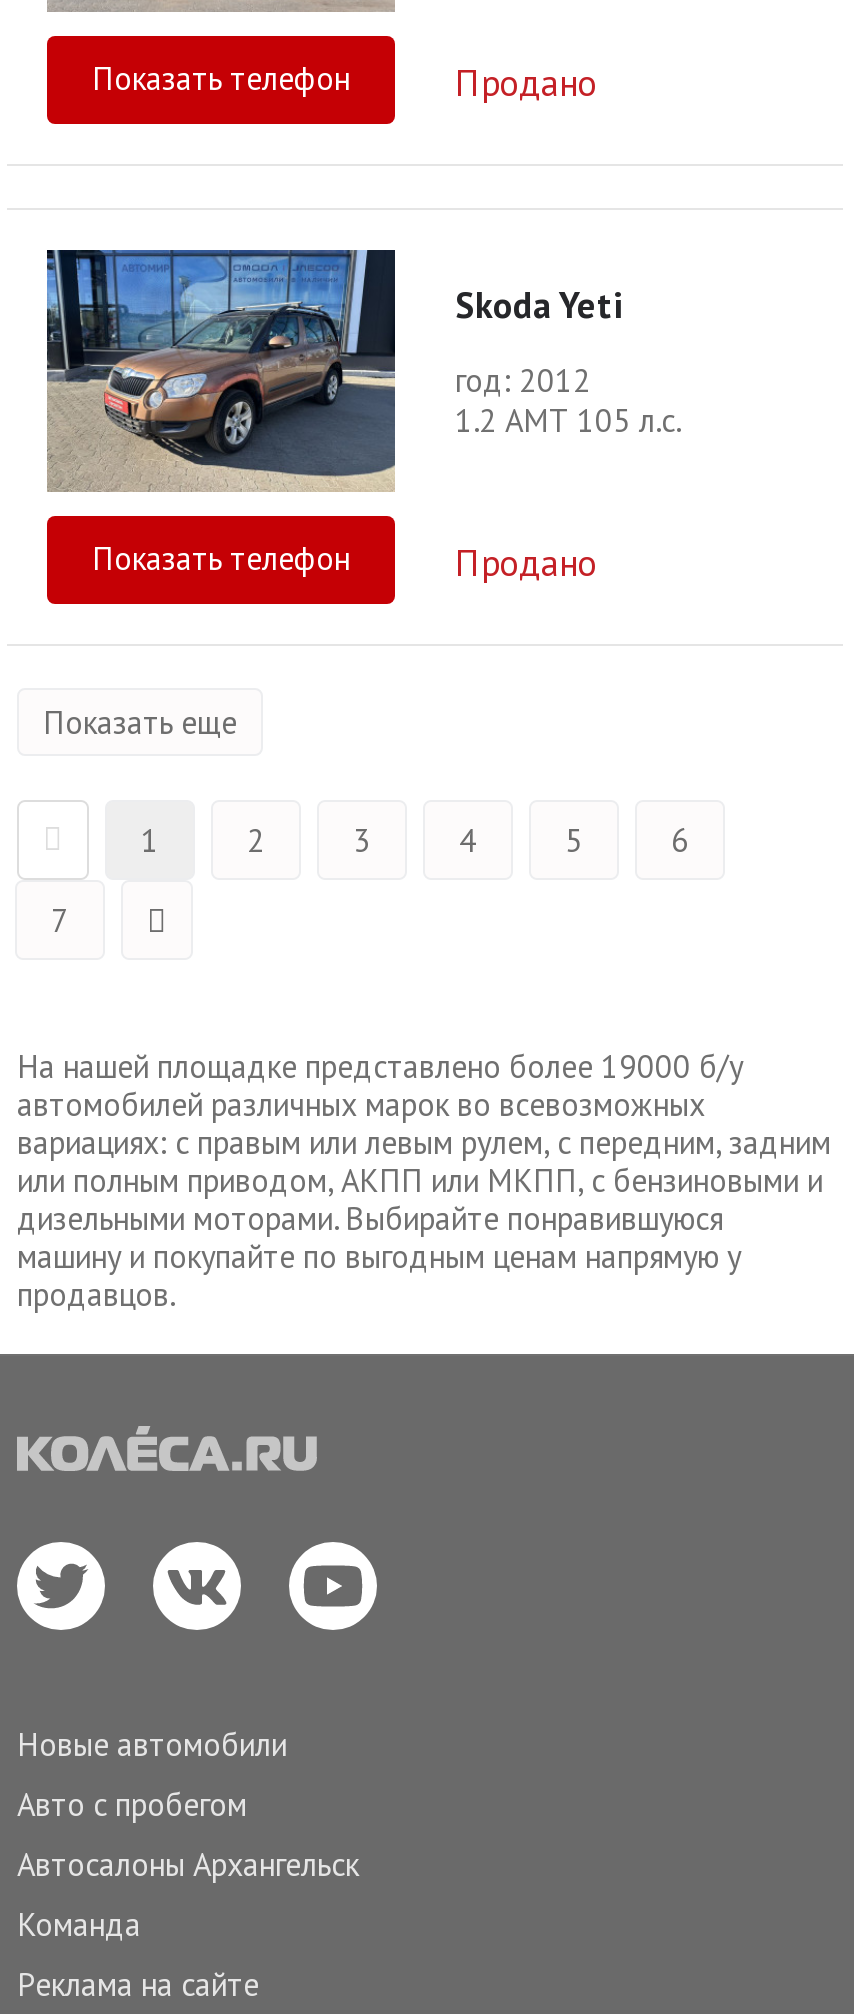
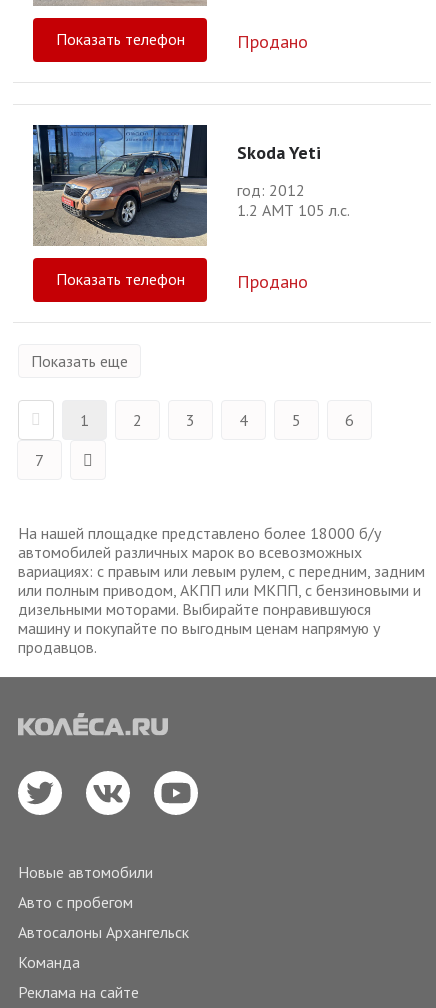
- На нашей площадке представлено более 19000 б/у
+ На нашей площадке представлено более 18000 б/у
